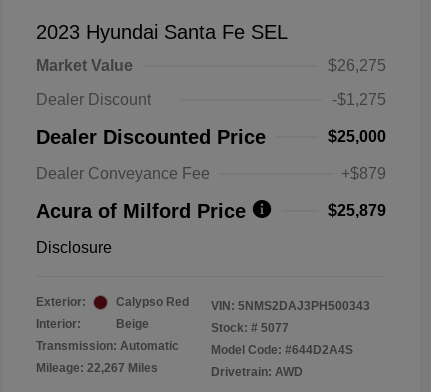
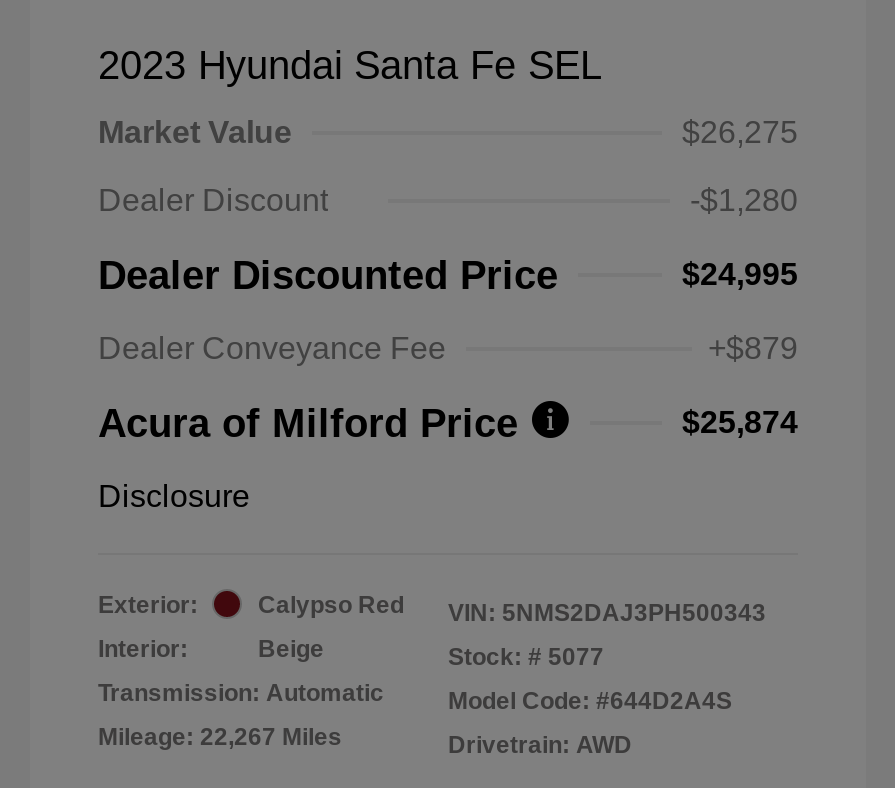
- -$1,275
+ -$1,280

- $25,000
+ $24,995

- $25,879
+ $25,874
